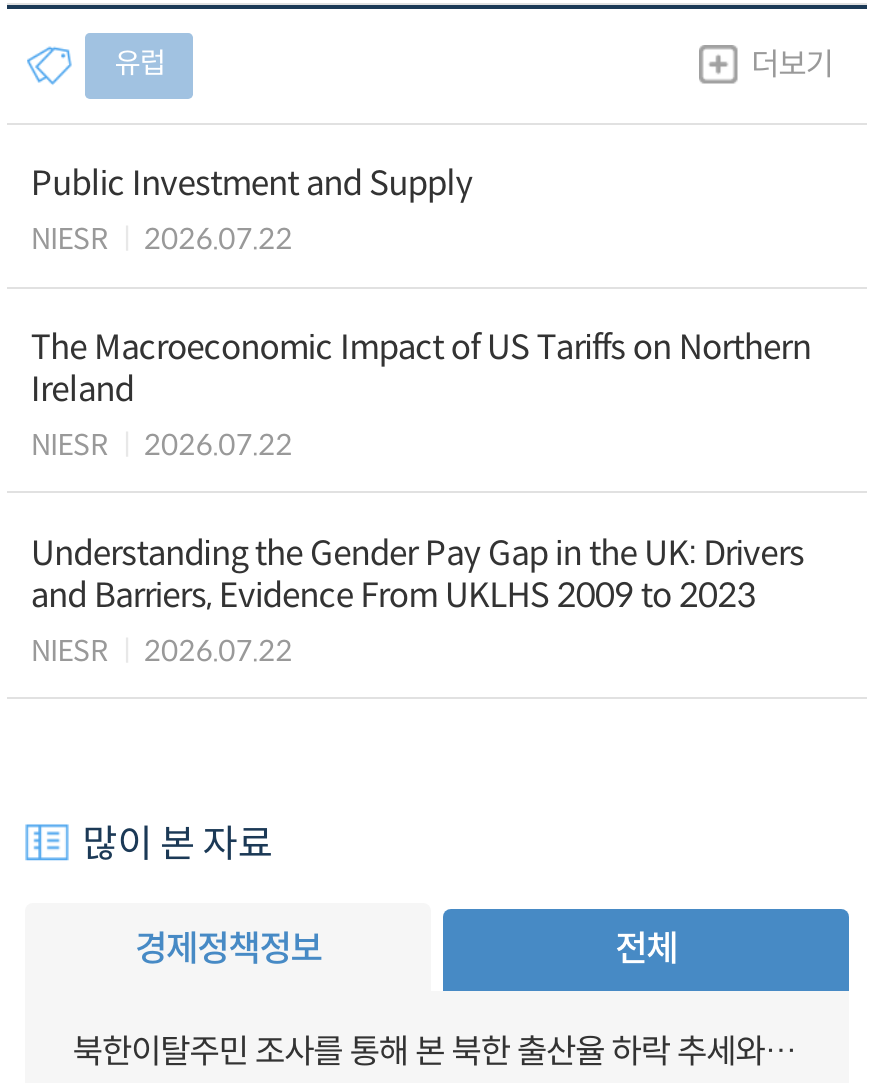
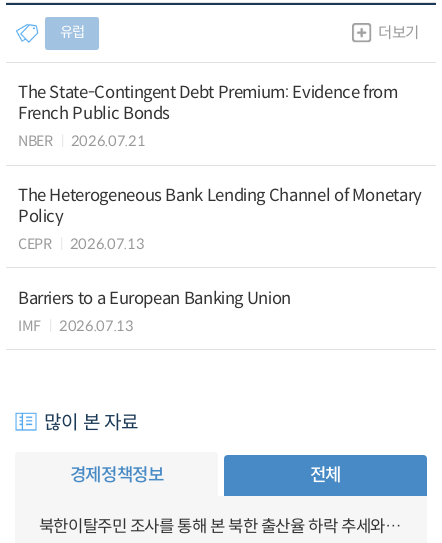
- Public Investment and Supply
- NIESR
- 2026.07.22
+ The State-Contingent Debt Premium: Evidence from
+ French Public Bonds
+ NBER
+ 2026.07.21

- The Macroeconomic Impact of US Tariffs on Northern
- Ireland
- NIESR
- 2026.07.22
+ The Heterogeneous Bank Lending Channel of Monetary
+ Policy
+ CEPR
+ 2026.07.13

- Understanding the Gender Pay Gap in the UK: Drivers
- and Barriers, Evidence From UKLHS 2009 to 2023
- NIESR
- 2026.07.22
+ Barriers to a European Banking Union
+ IMF
+ 2026.07.13
